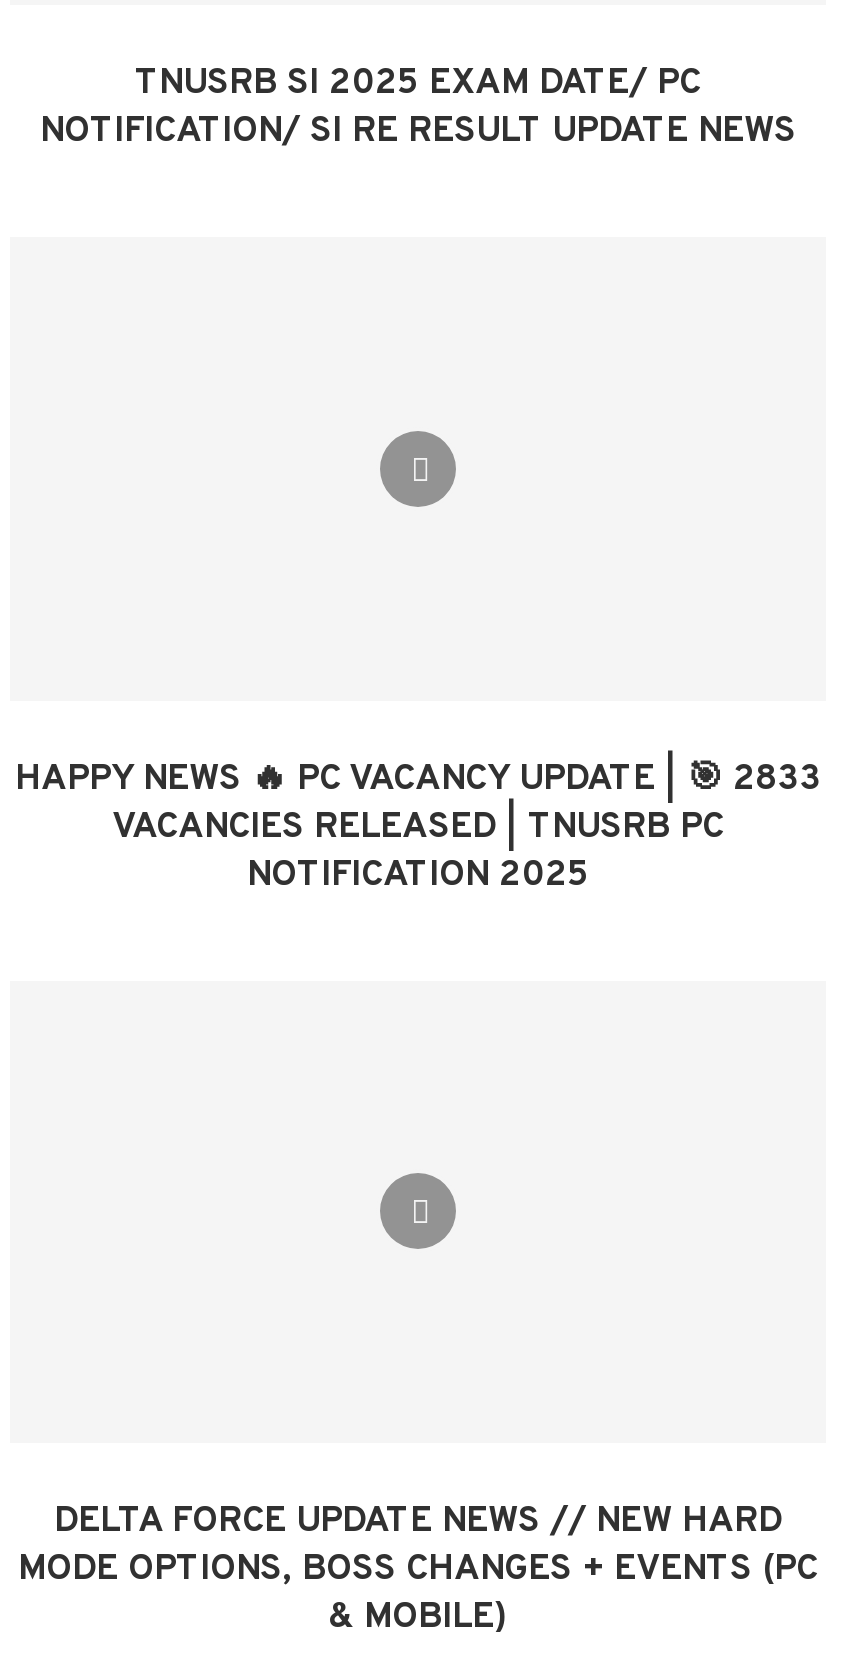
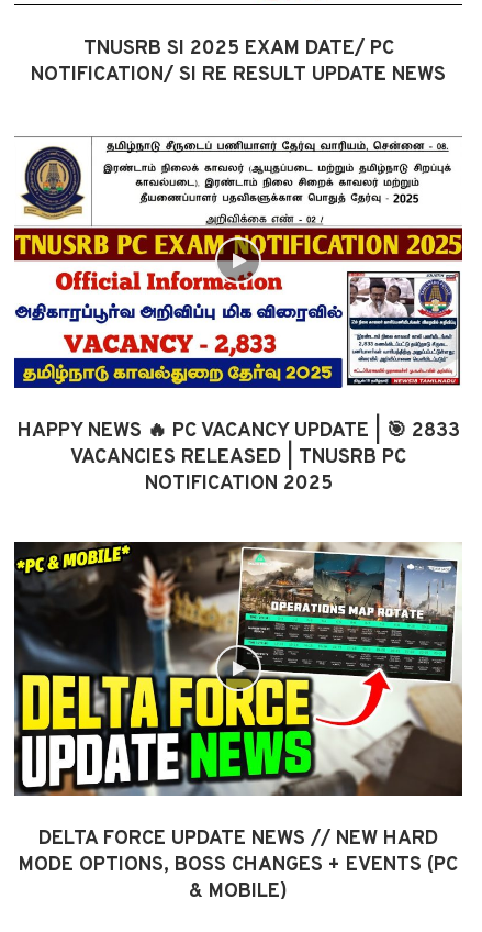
+ [image]

+ [image]
